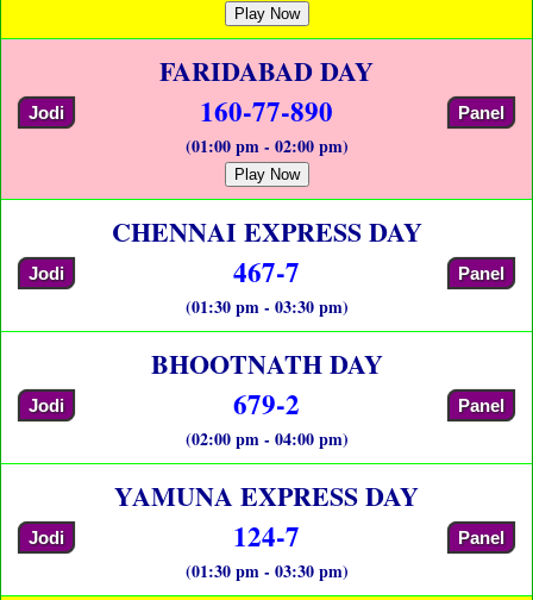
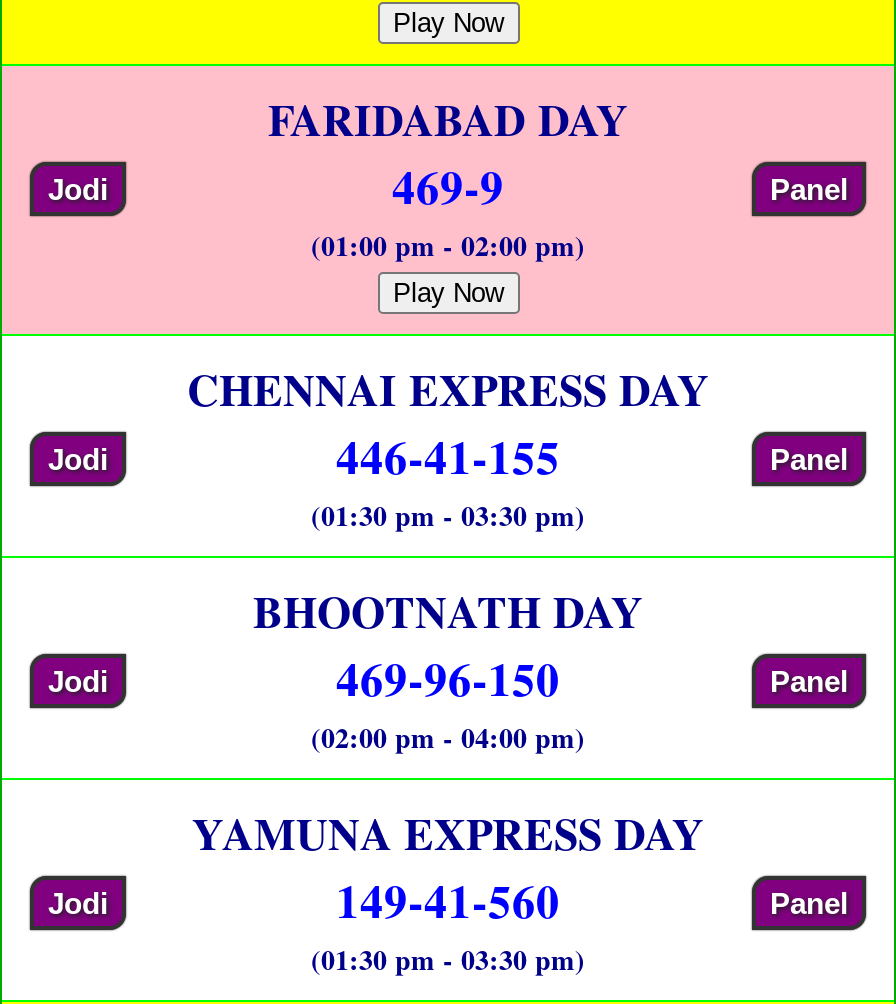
- 160-77-890
+ 469-9

- 467-7
+ 446-41-155

- 679-2
+ 469-96-150

- 124-7
+ 149-41-560
